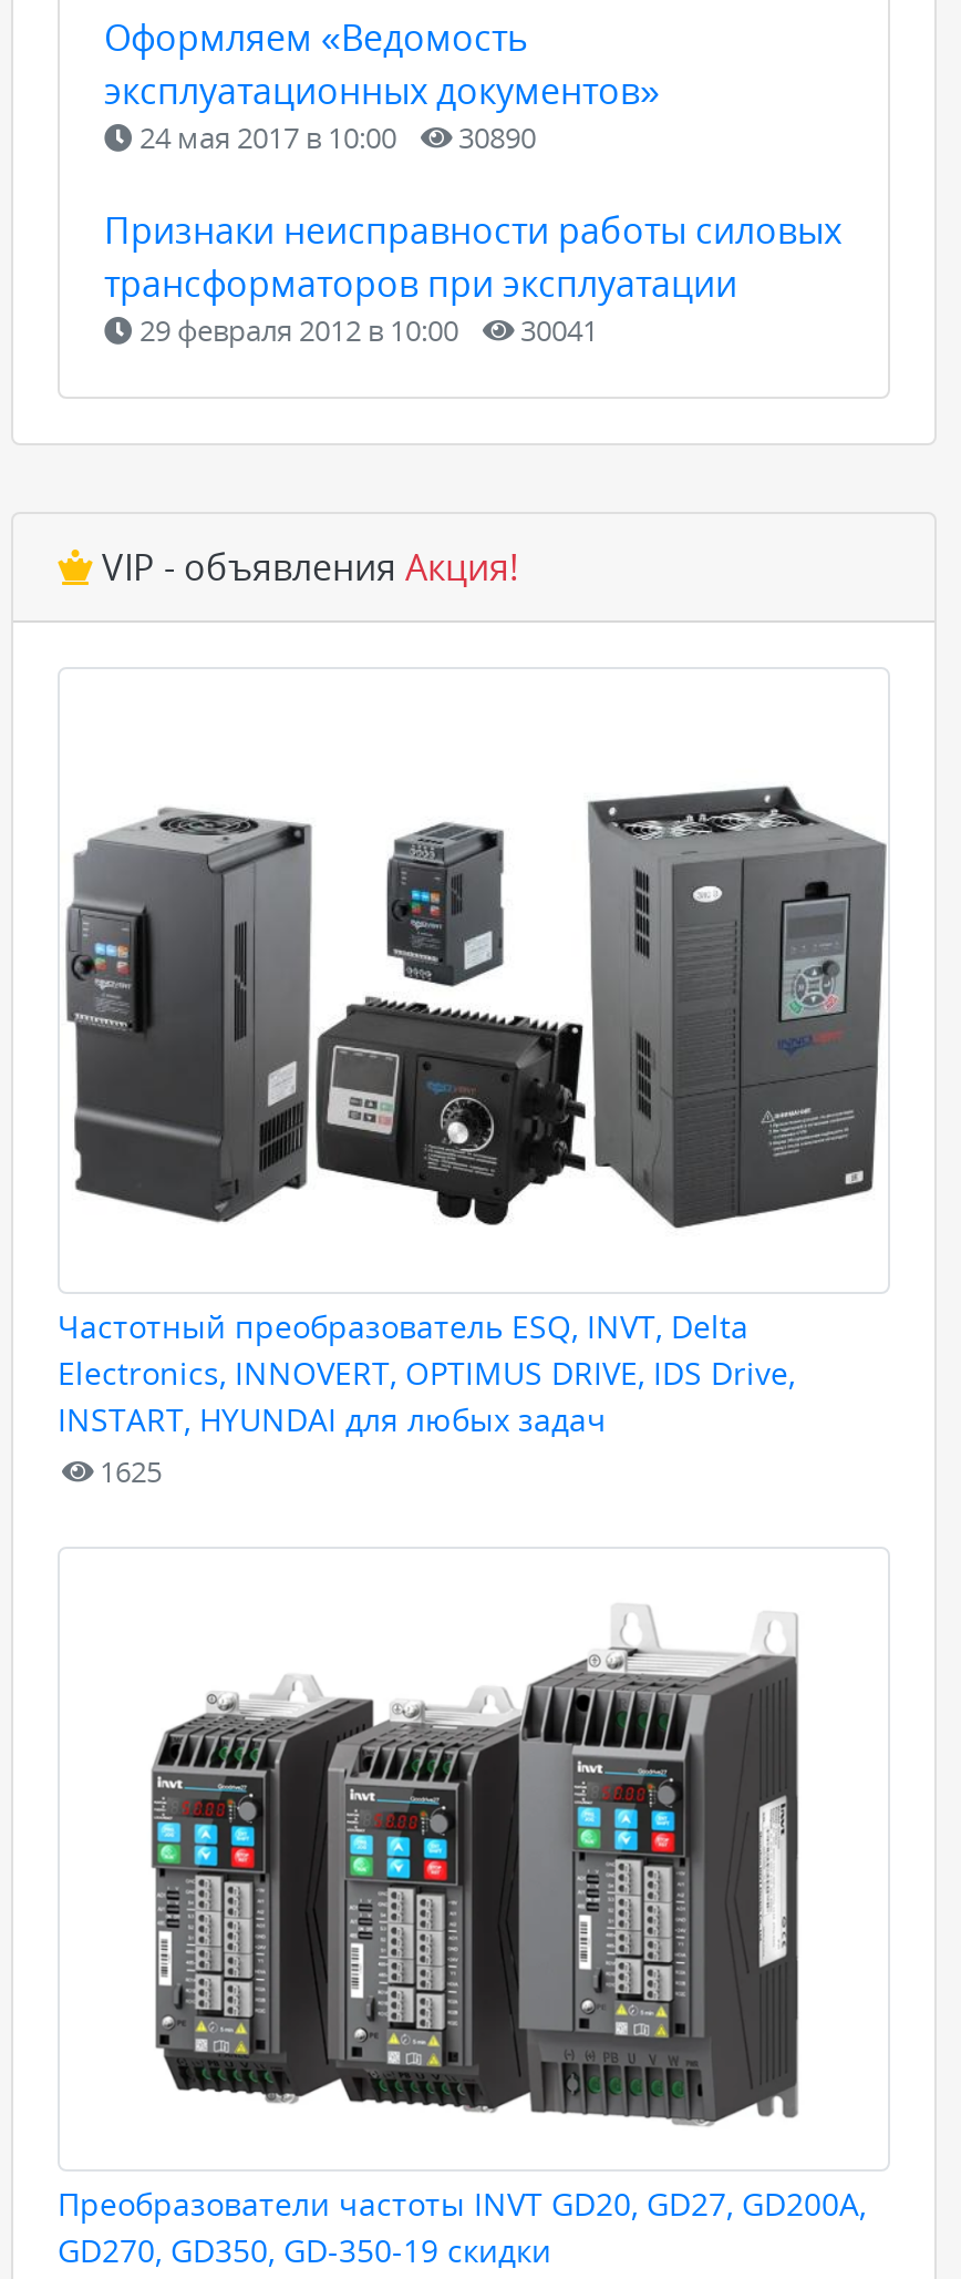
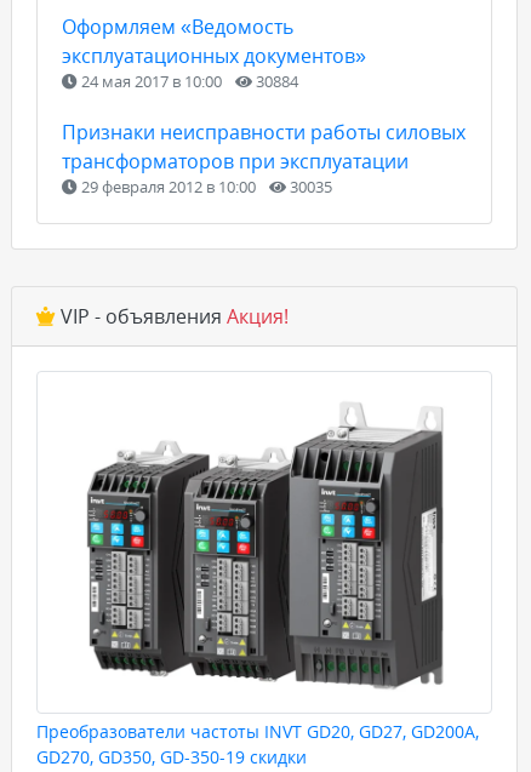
- 24 мая 2017 в 10:00 30890
+ 24 мая 2017 в 10:00 30884

- 29 февраля 2012 в 10:00 30041
+ 29 февраля 2012 в 10:00 30035

- [image]
- Частотный преобразователь ESQ, INVT, Delta
- Electronics, INNOVERT, OPTIMUS DRIVE, IDS Drive,
- INSTART, HYUNDAI для любых задач
- 1625
